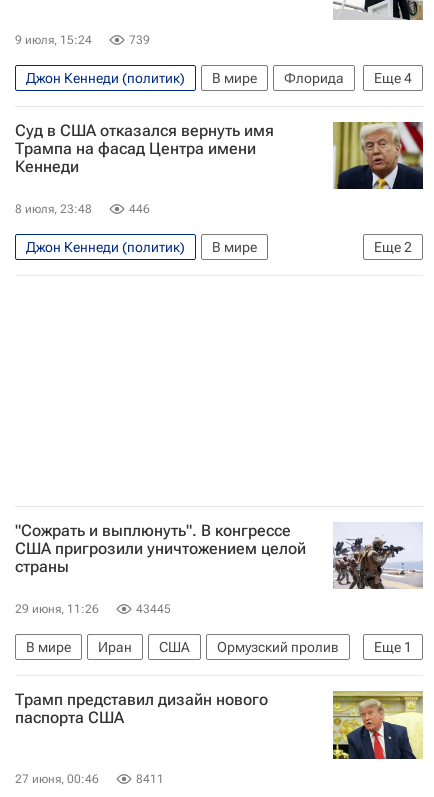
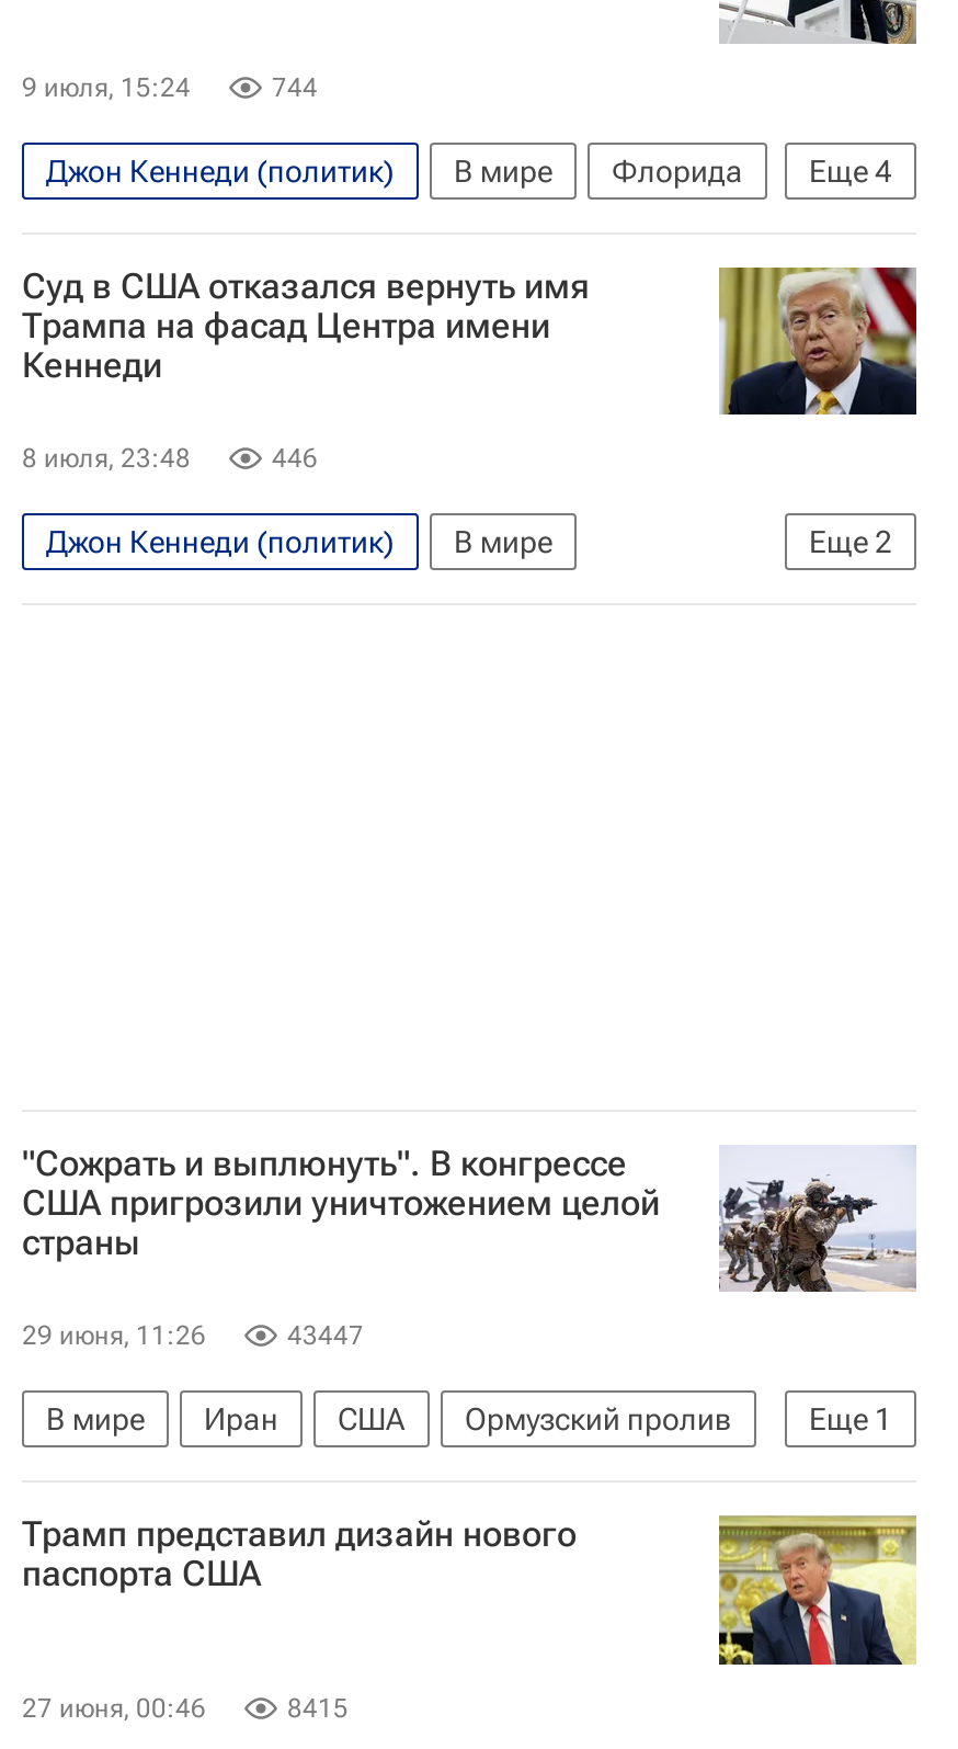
- 739
+ 744

- 43445
+ 43447

- 8411
+ 8415
